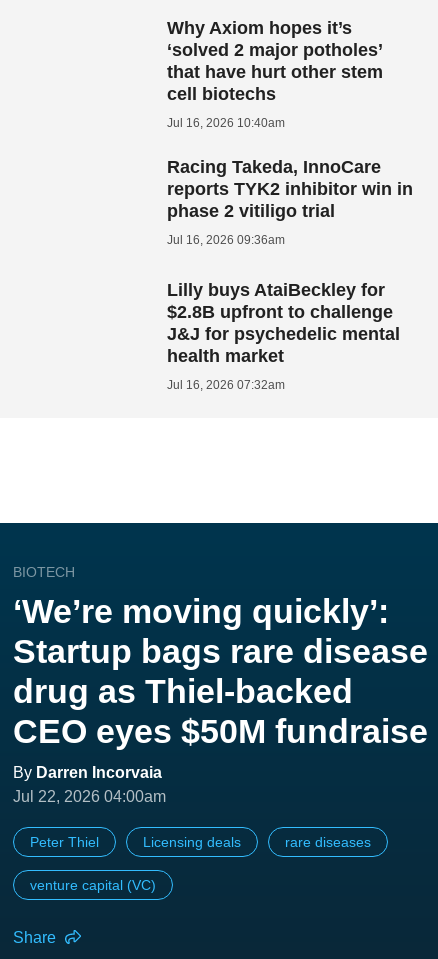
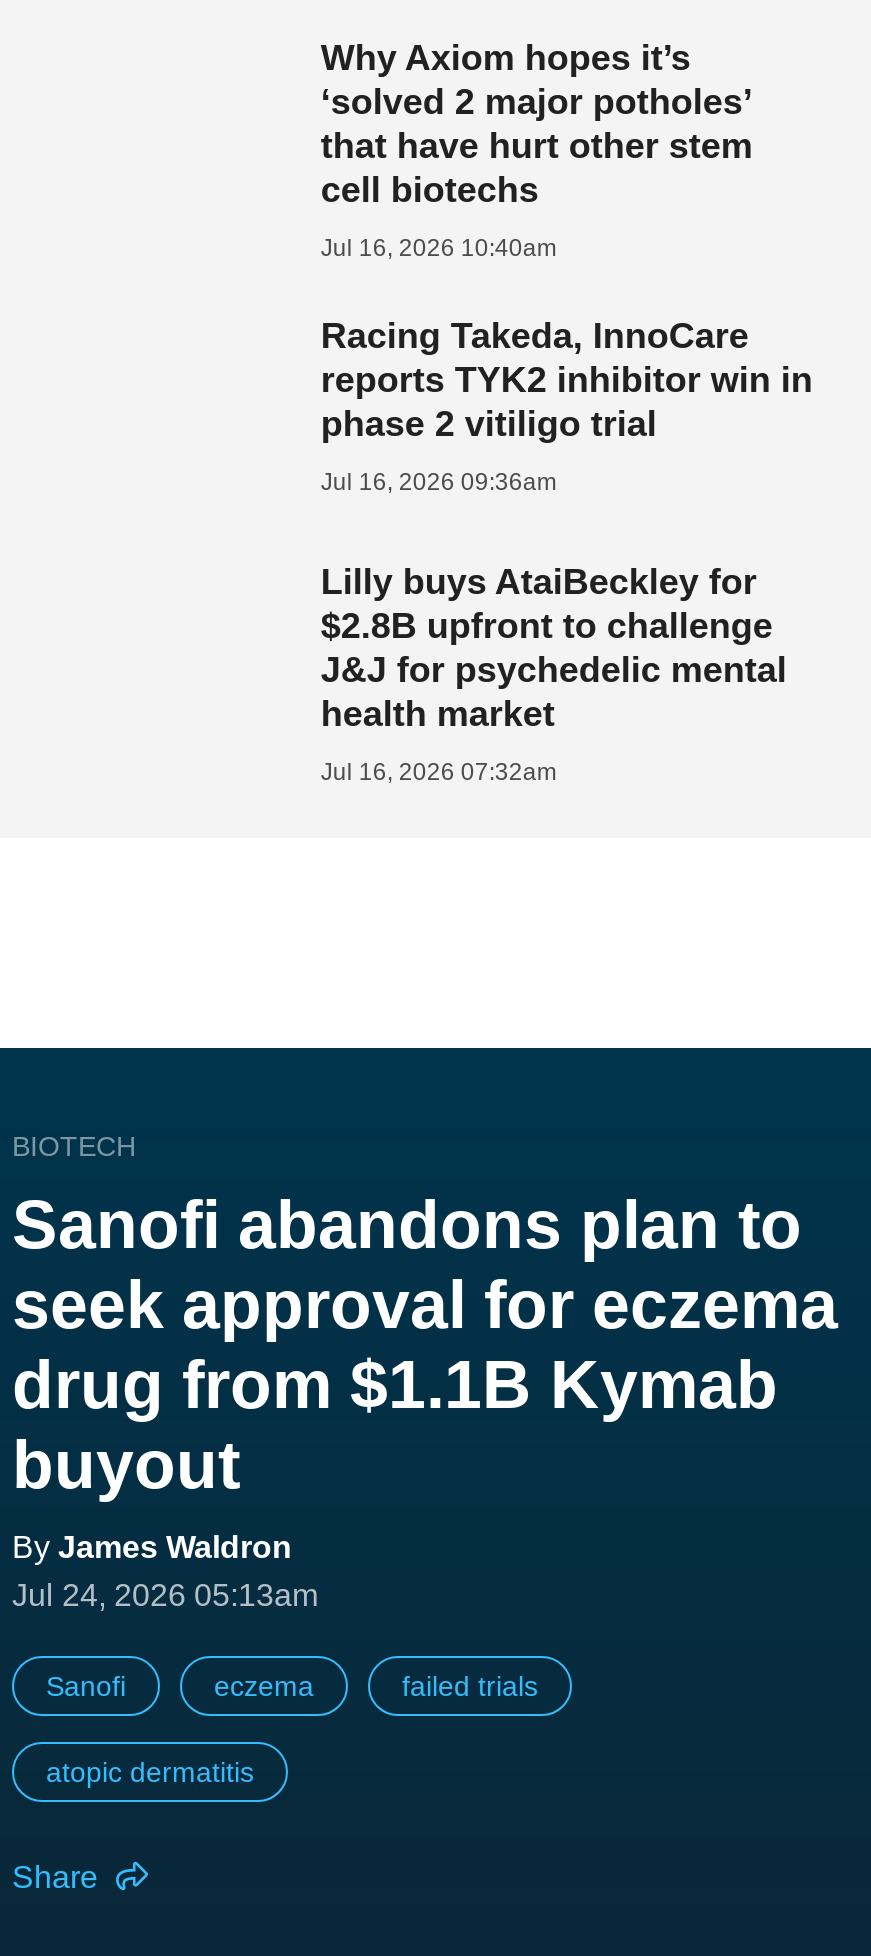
- ‘We’re moving quickly’:
- Startup bags rare disease
- drug as Thiel-backed
- CEO eyes $50M fundraise
- By Darren Incorvaia
- Jul 22, 2026 04:00am
+ Sanofi abandons plan to
+ seek approval for eczema
+ drug from $1.1B Kymab
+ buyout
+ By James Waldron
+ Jul 24, 2026 05:13am

- Peter Thiel
- Licensing deals
- rare diseases
+ Sanofi
+ eczema
+ failed trials

- venture capital (VC)
+ atopic dermatitis
